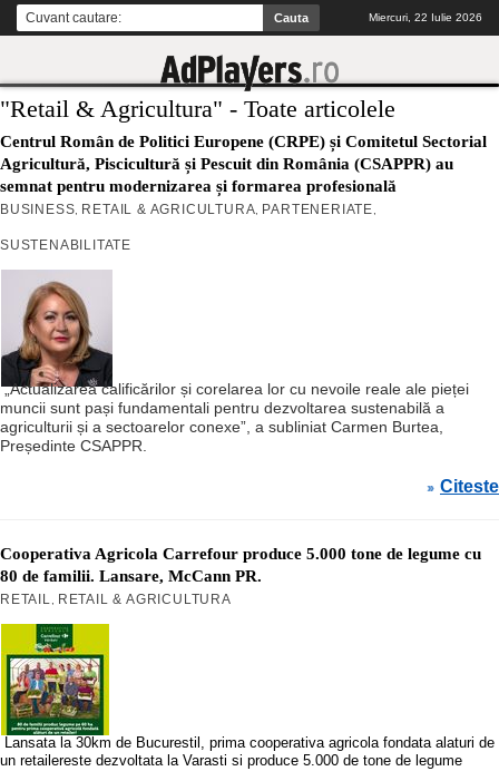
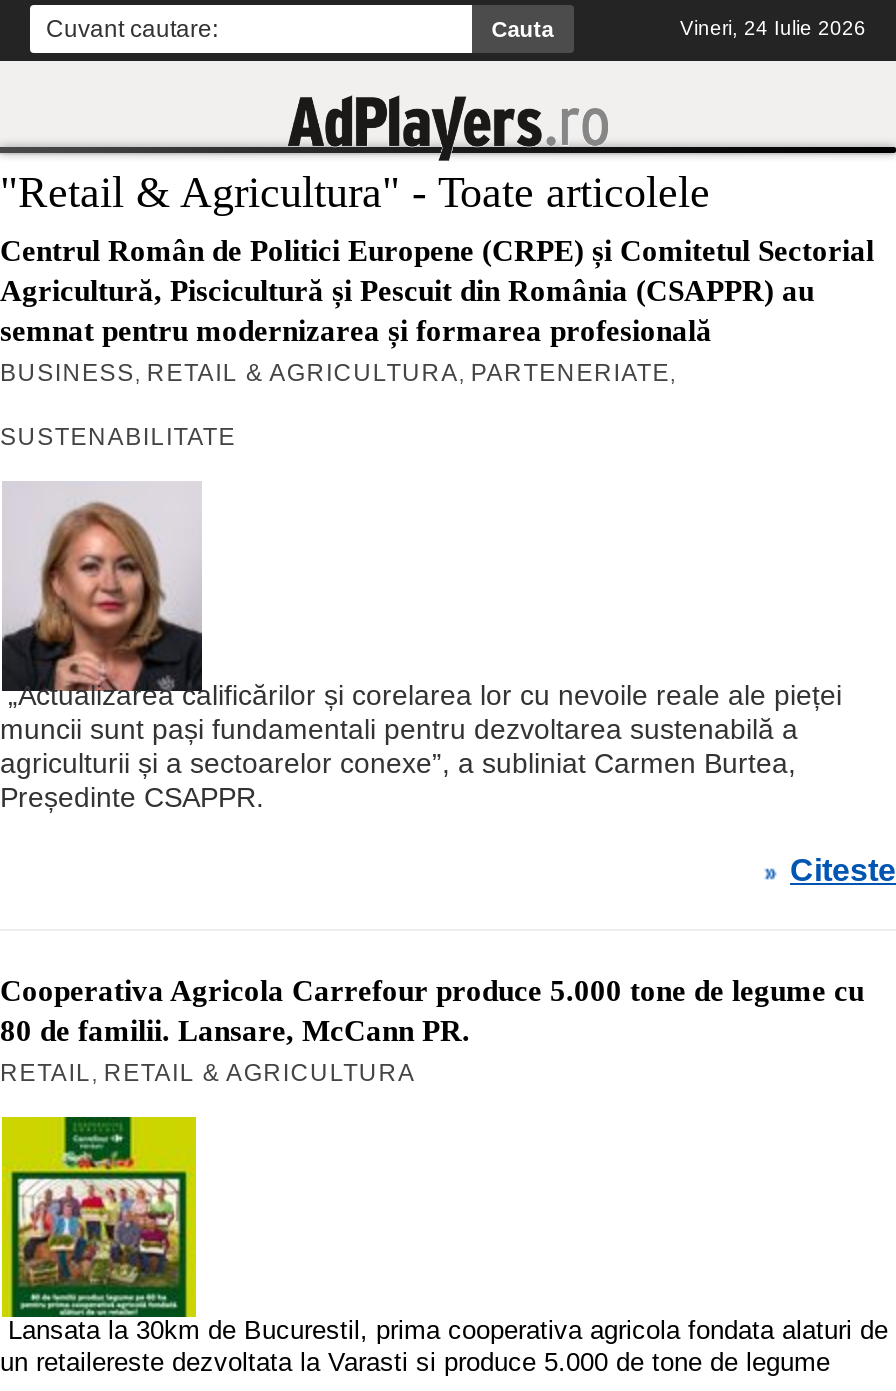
- Miercuri, 22 Iulie 2026
+ Vineri, 24 Iulie 2026
